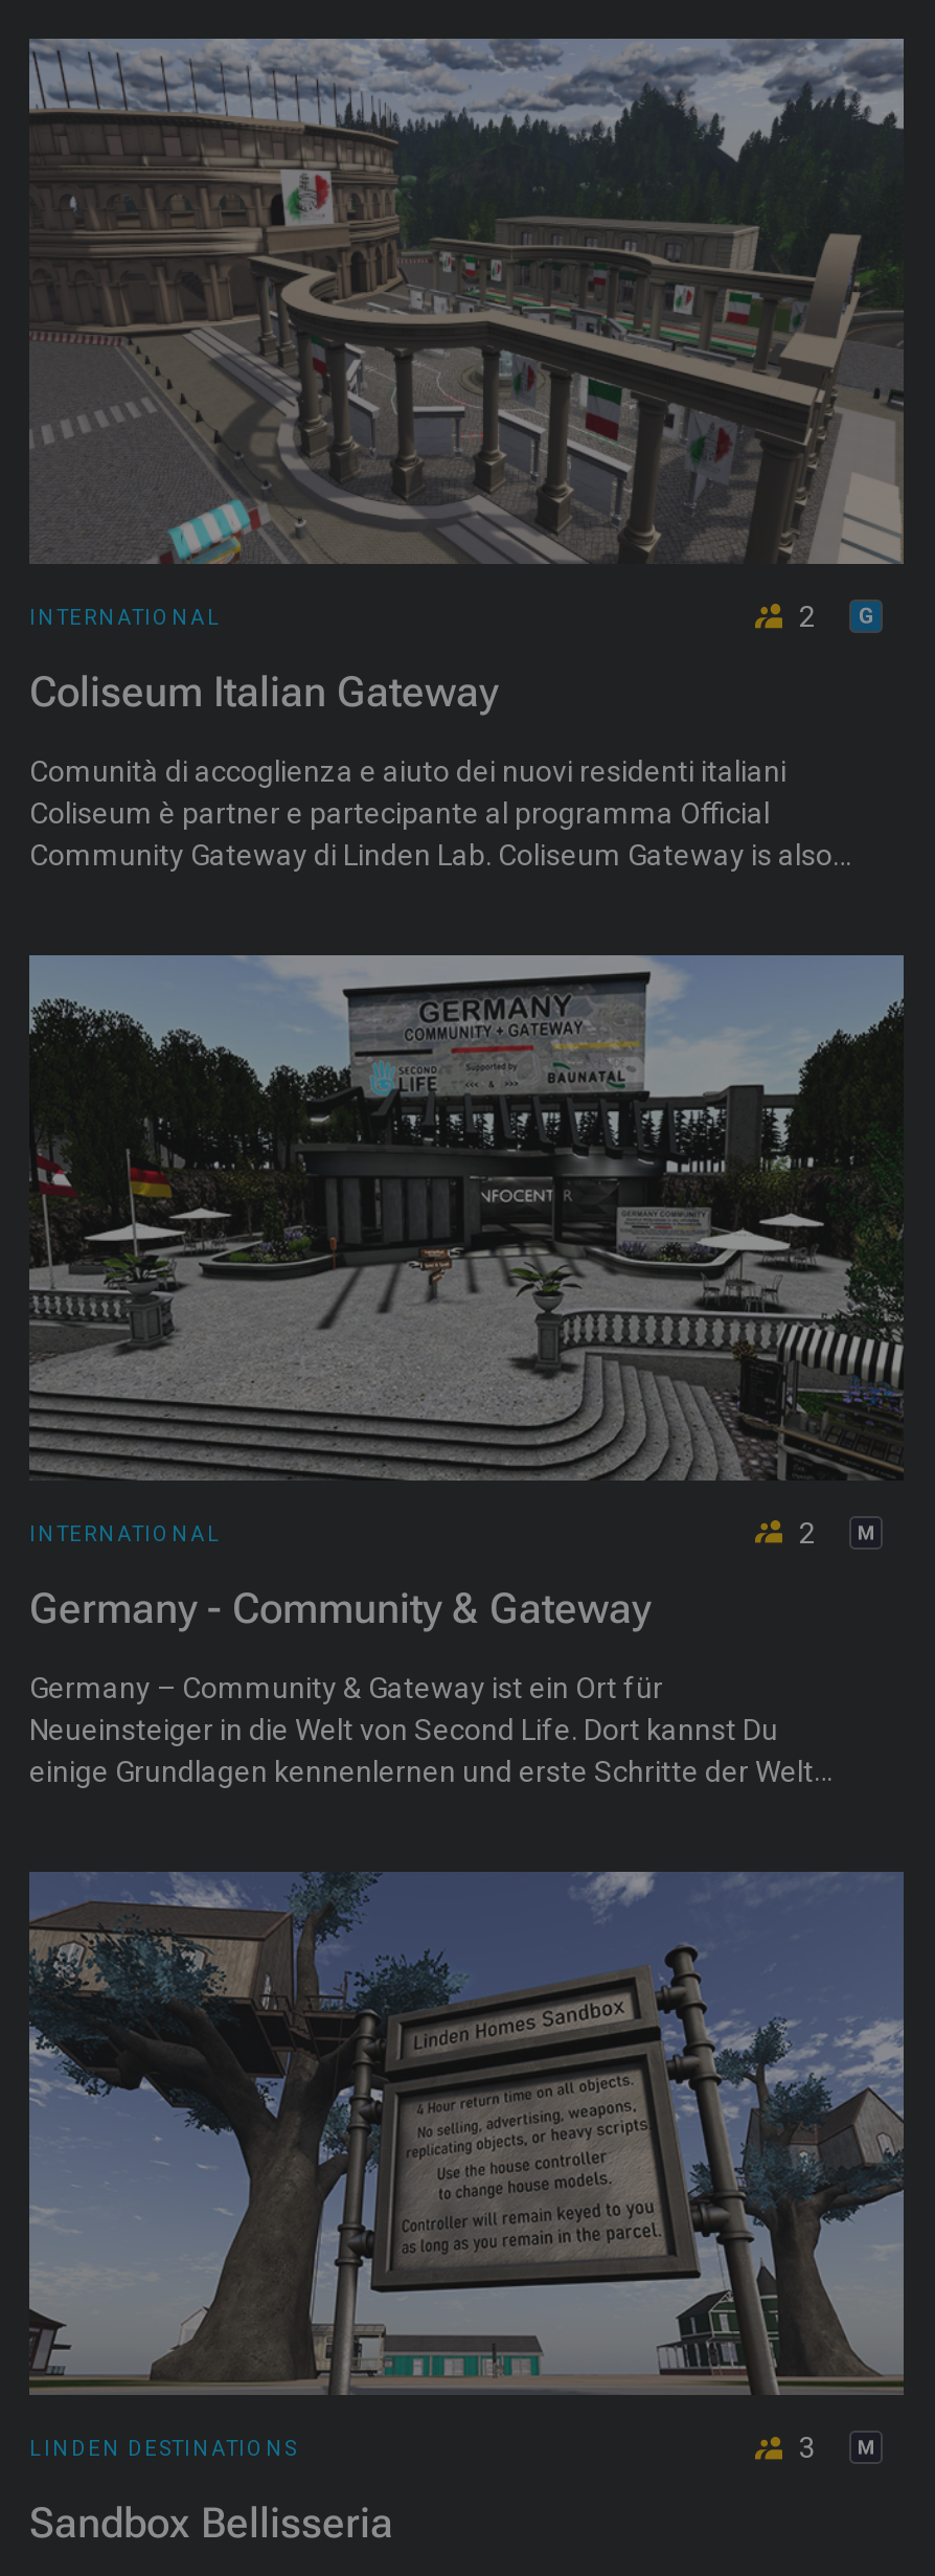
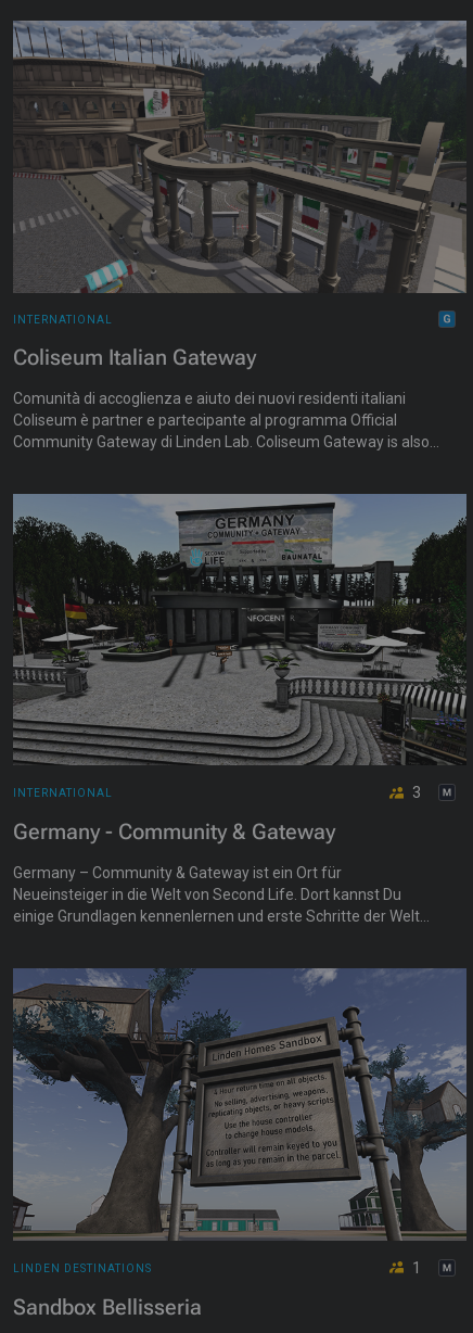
- 2

- 2
+ 3

- 3
+ 1
